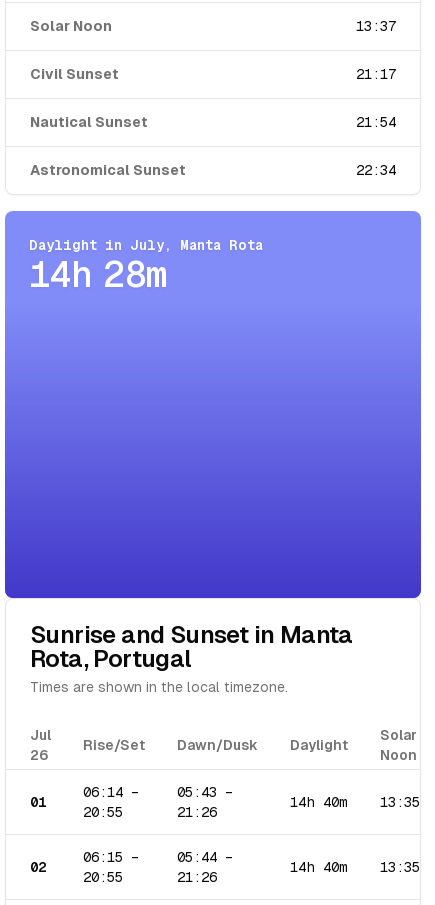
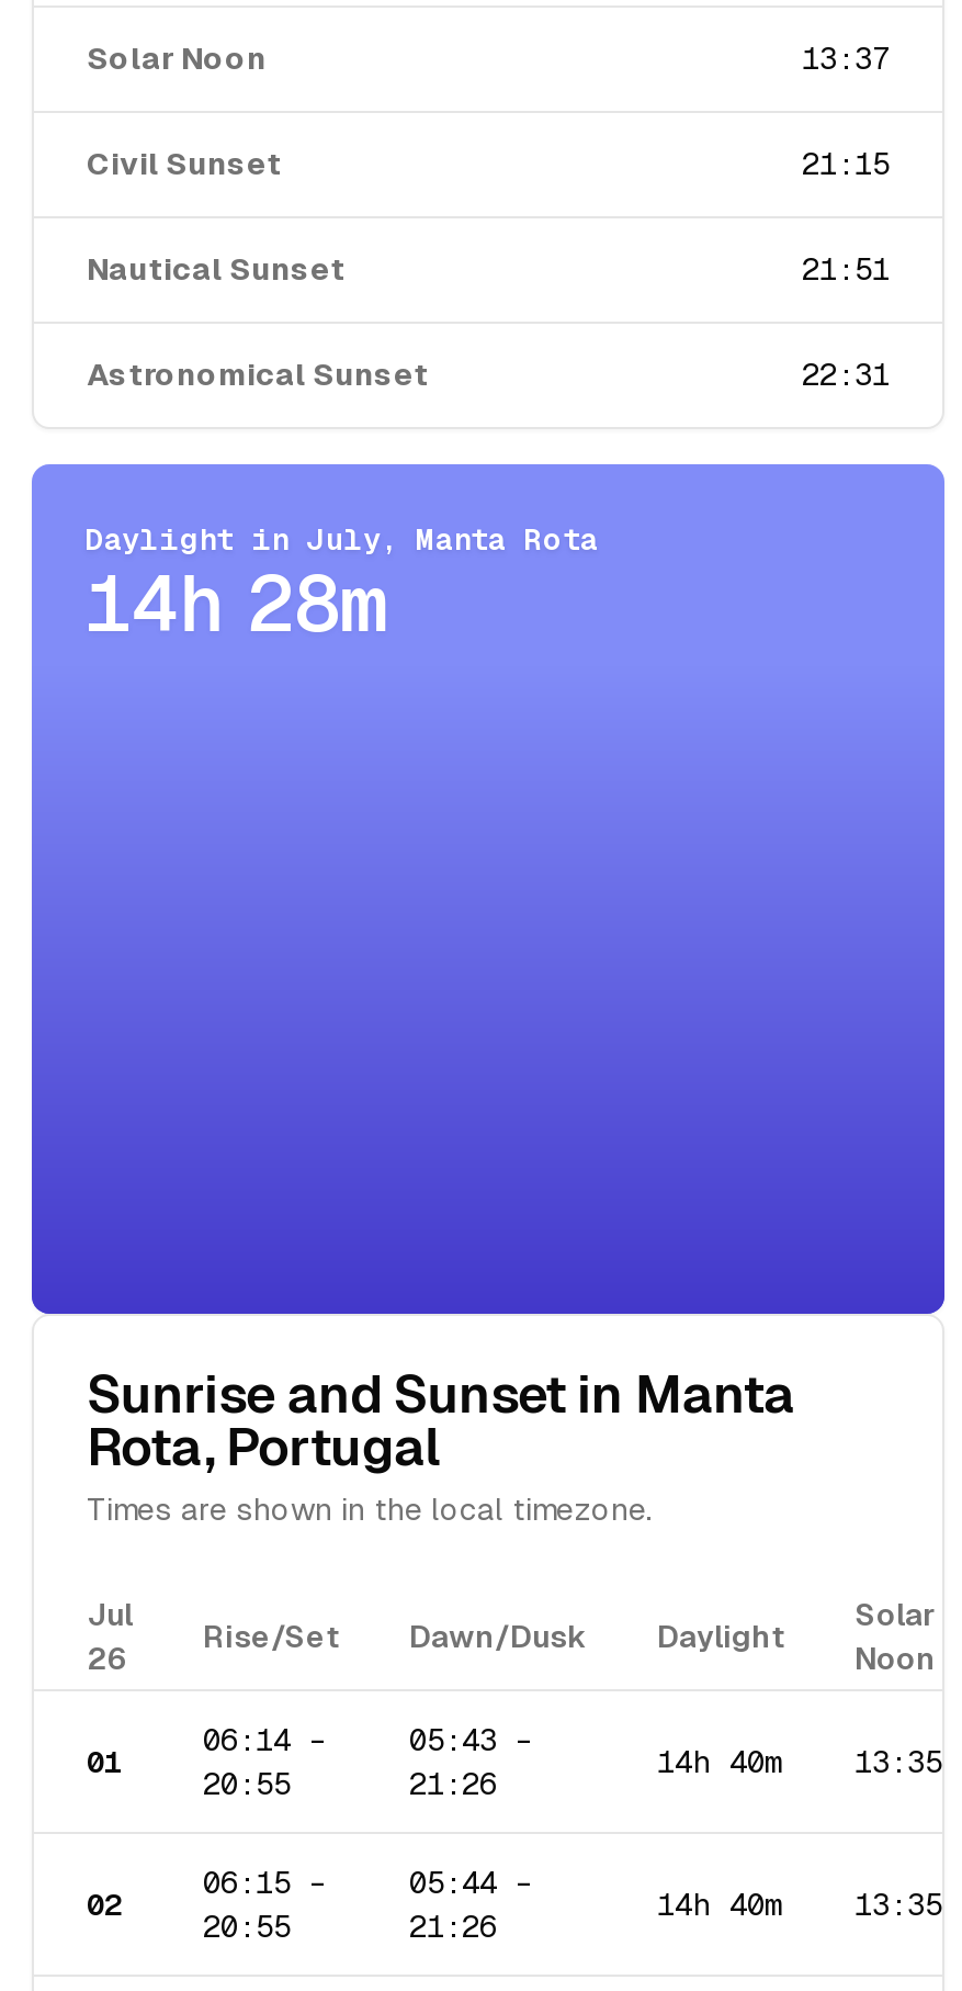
- 21:17
+ 21:15

- 21:54
+ 21:51

- 22:34
+ 22:31
